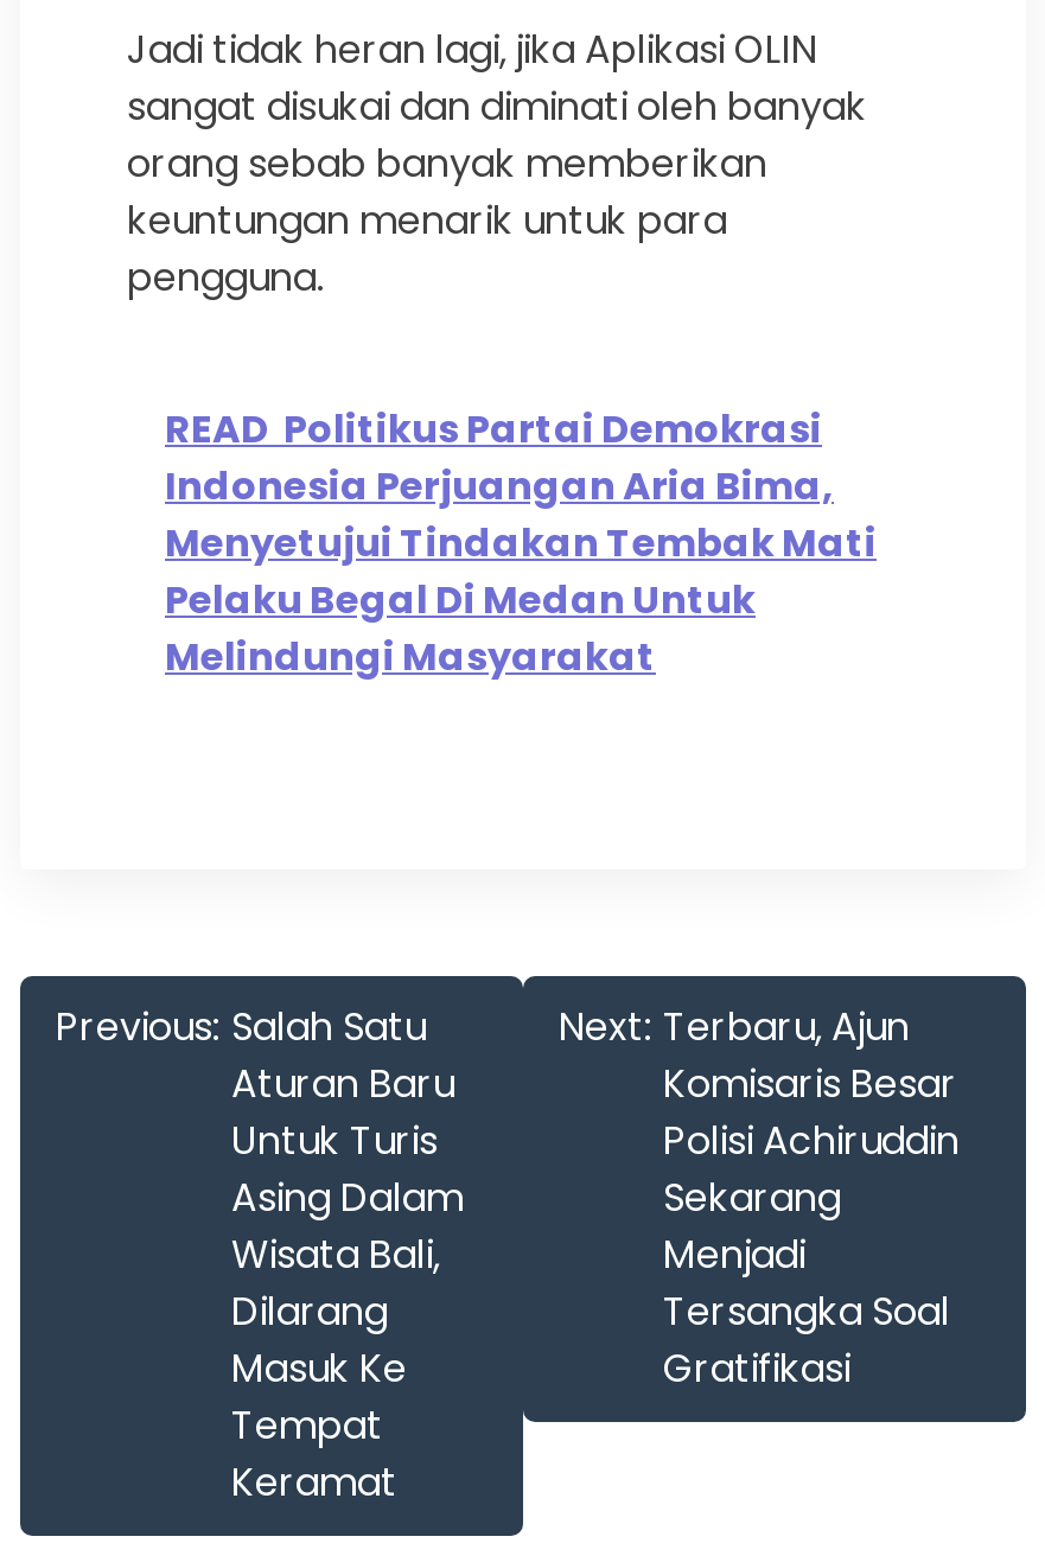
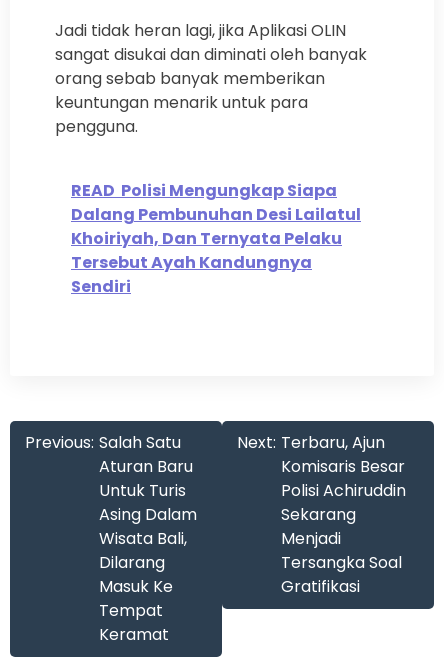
- READ Politikus Partai Demokrasi
- Indonesia Perjuangan Aria Bima,
- Menyetujui Tindakan Tembak Mati
- Pelaku Begal Di Medan Untuk
- Melindungi Masyarakat
+ READ Polisi Mengungkap Siapa
+ Dalang Pembunuhan Desi Lailatul
+ Khoiriyah, Dan Ternyata Pelaku
+ Tersebut Ayah Kandungnya
+ Sendiri
